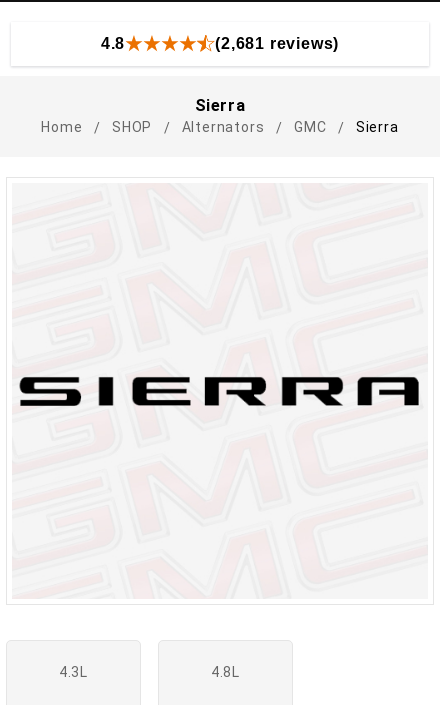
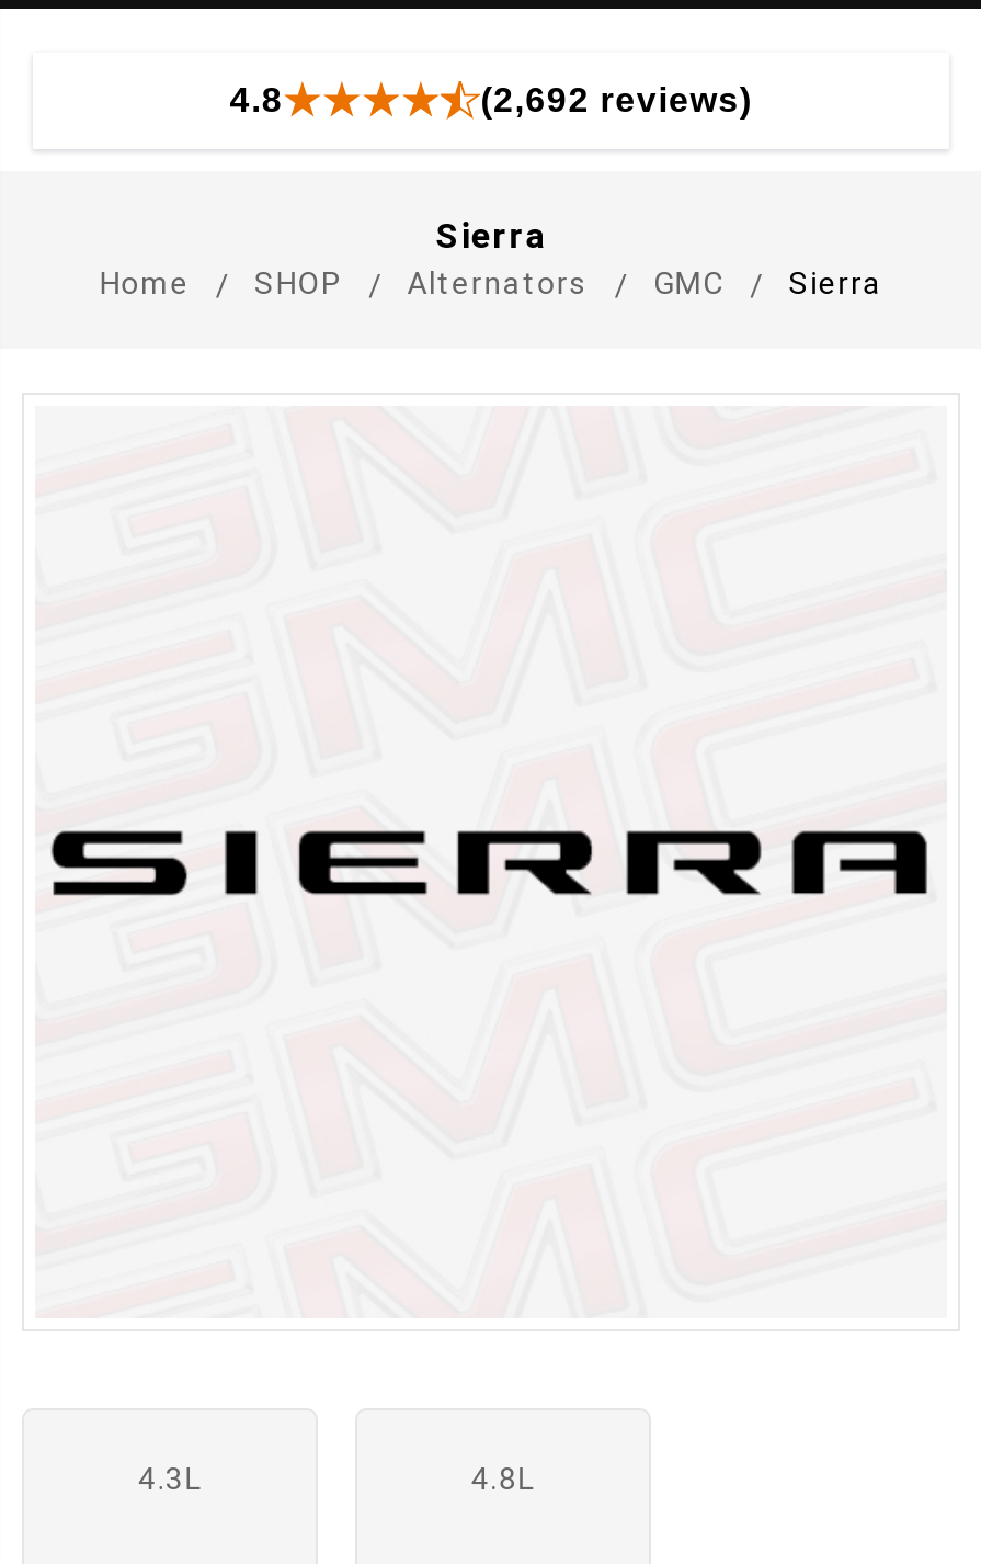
- (2,681 reviews)
+ (2,692 reviews)
